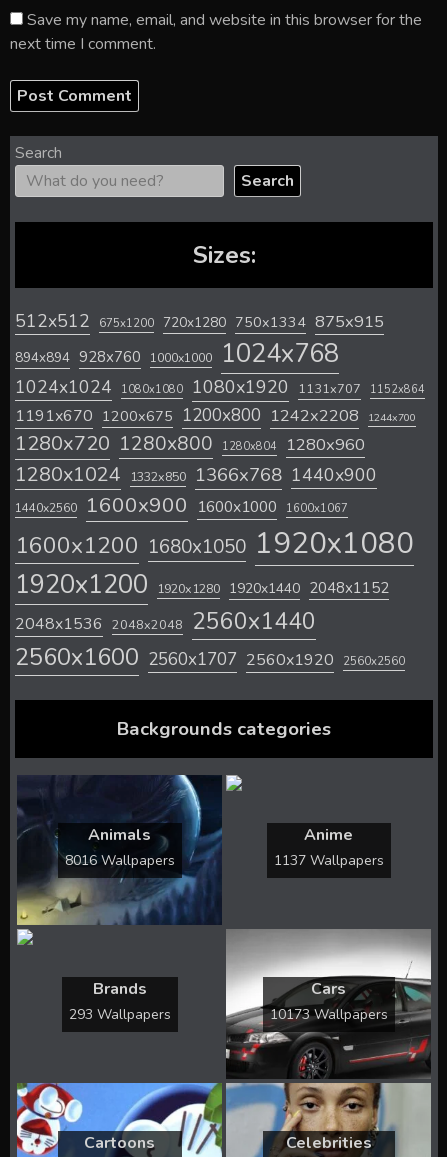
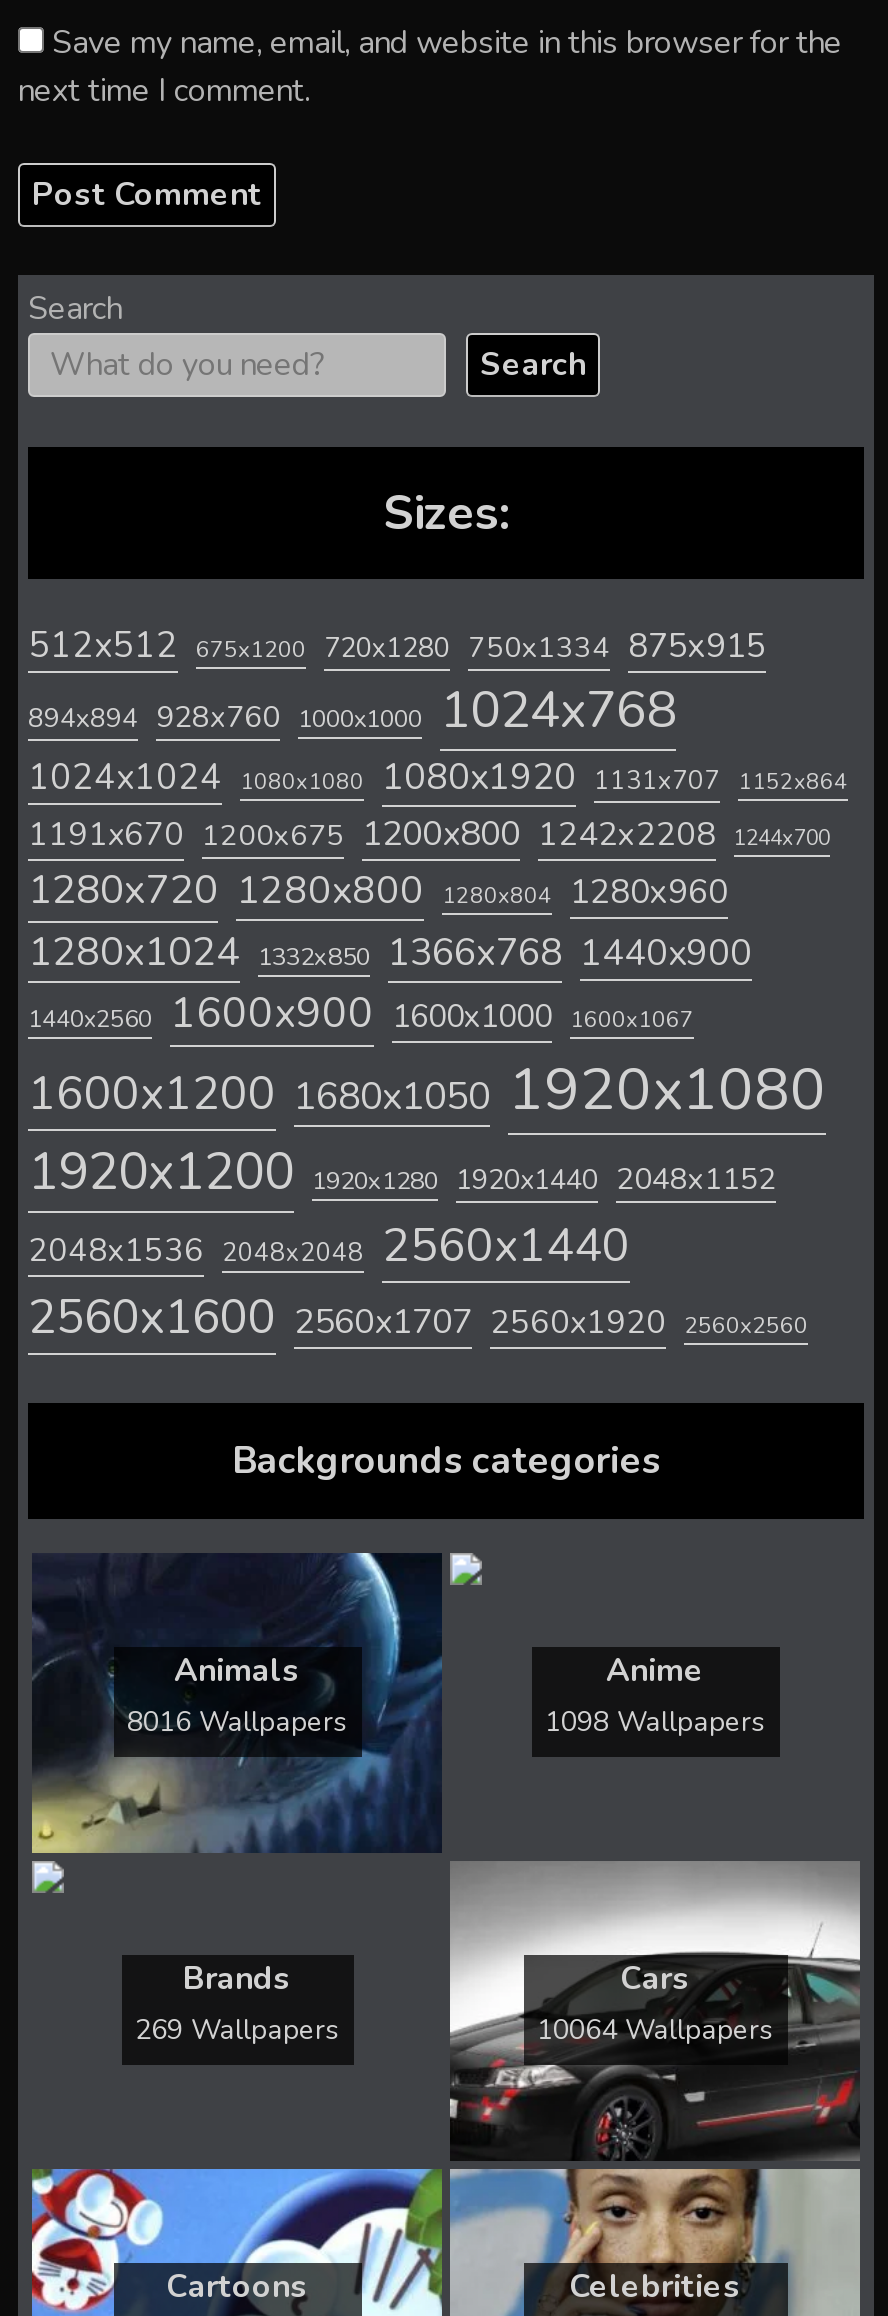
- 1137 Wallpapers
+ 1098 Wallpapers

- 293 Wallpapers
+ 269 Wallpapers

- 10173 Wallpapers
+ 10064 Wallpapers
